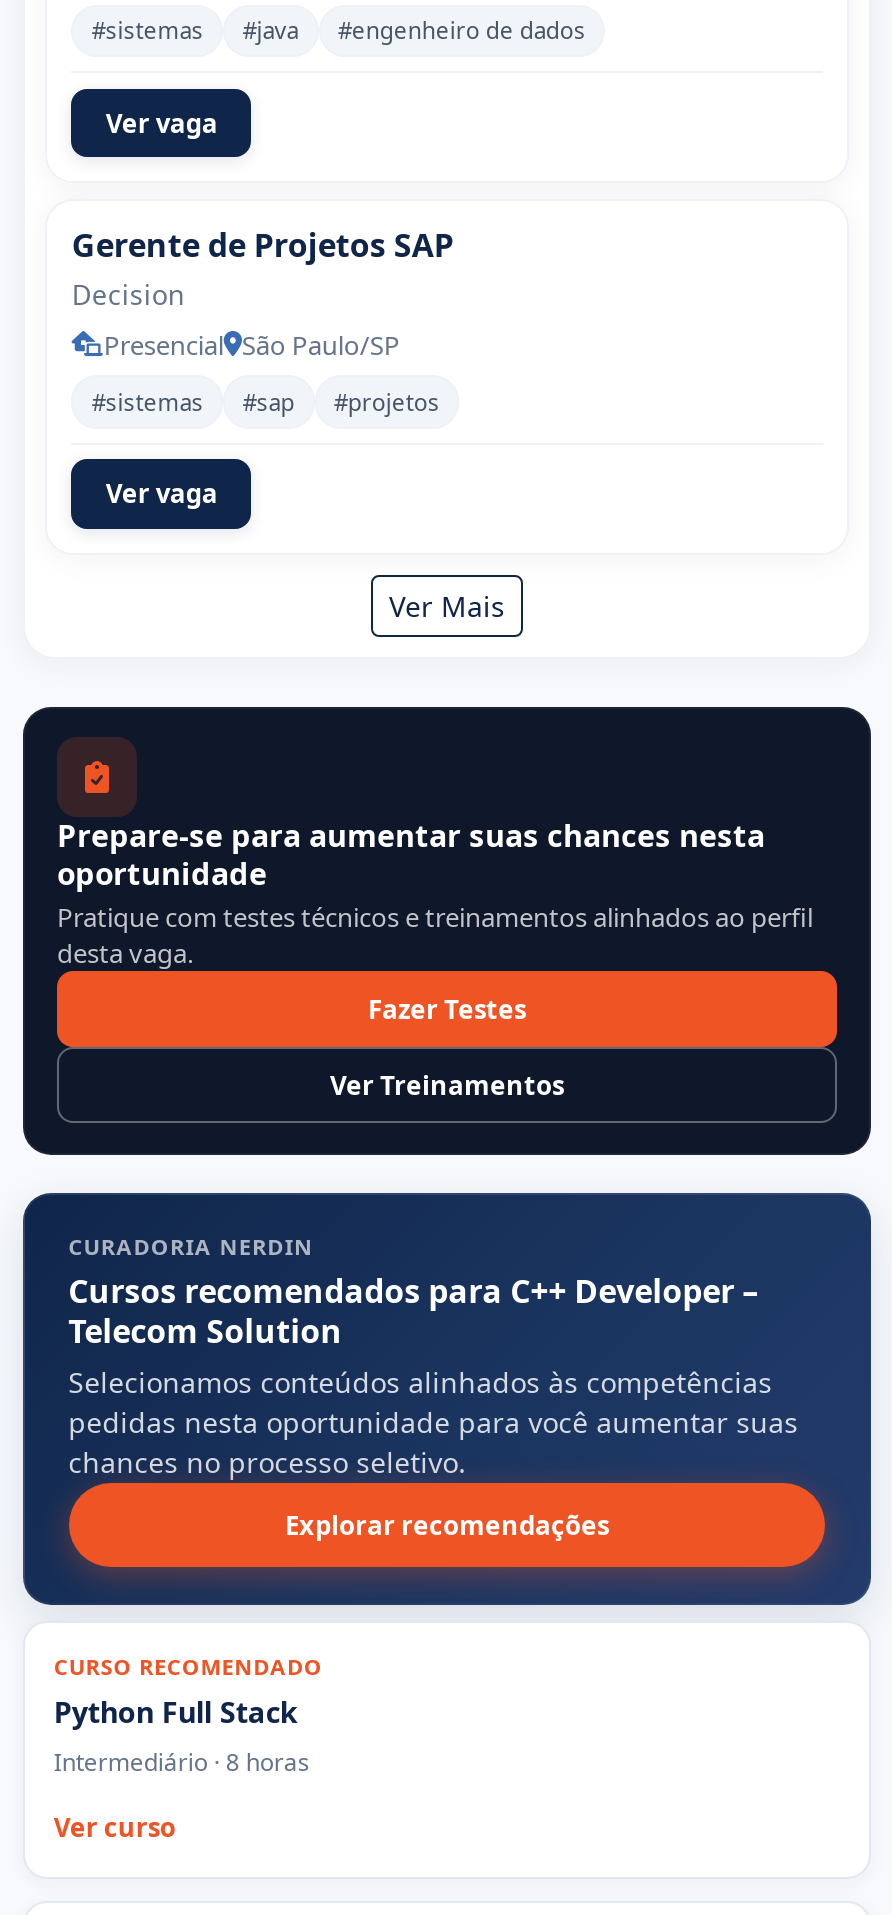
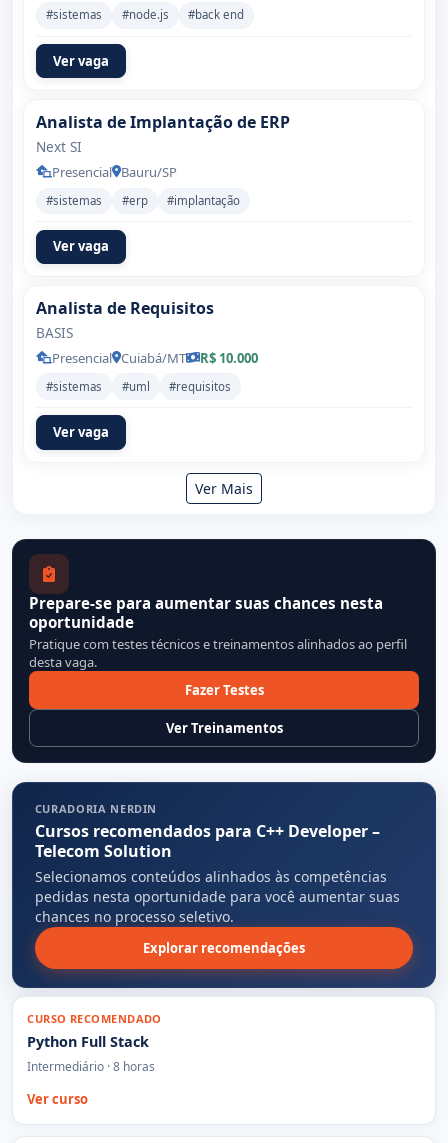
- #java
- #engenheiro de dados
+ #node.js
+ #back end

- Gerente de Projetos SAP
- Decision
- Presencial São Paulo/SP
+ Analista de Implantação de ERP
+ Next SI
+ Presencial Bauru/SP

- #sap
- #projetos
+ #erp
+ #implantação
+ Ver vaga
+ Analista de Requisitos
+ BASIS
+ Presencial Cuiabá/MT
+ R$ 10.000
+ #sistemas
+ #uml
+ #requisitos
